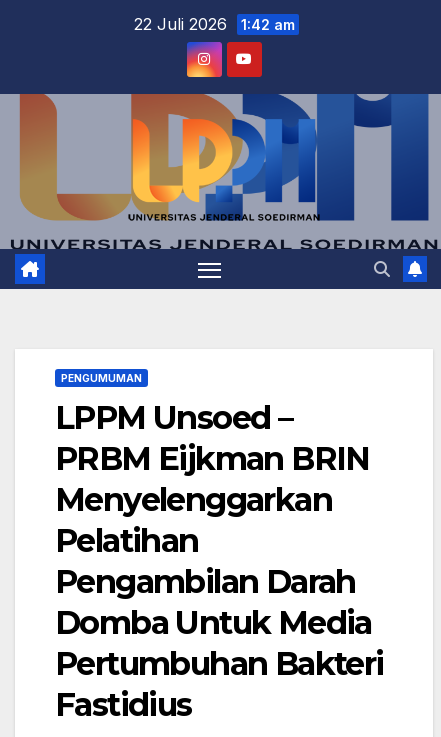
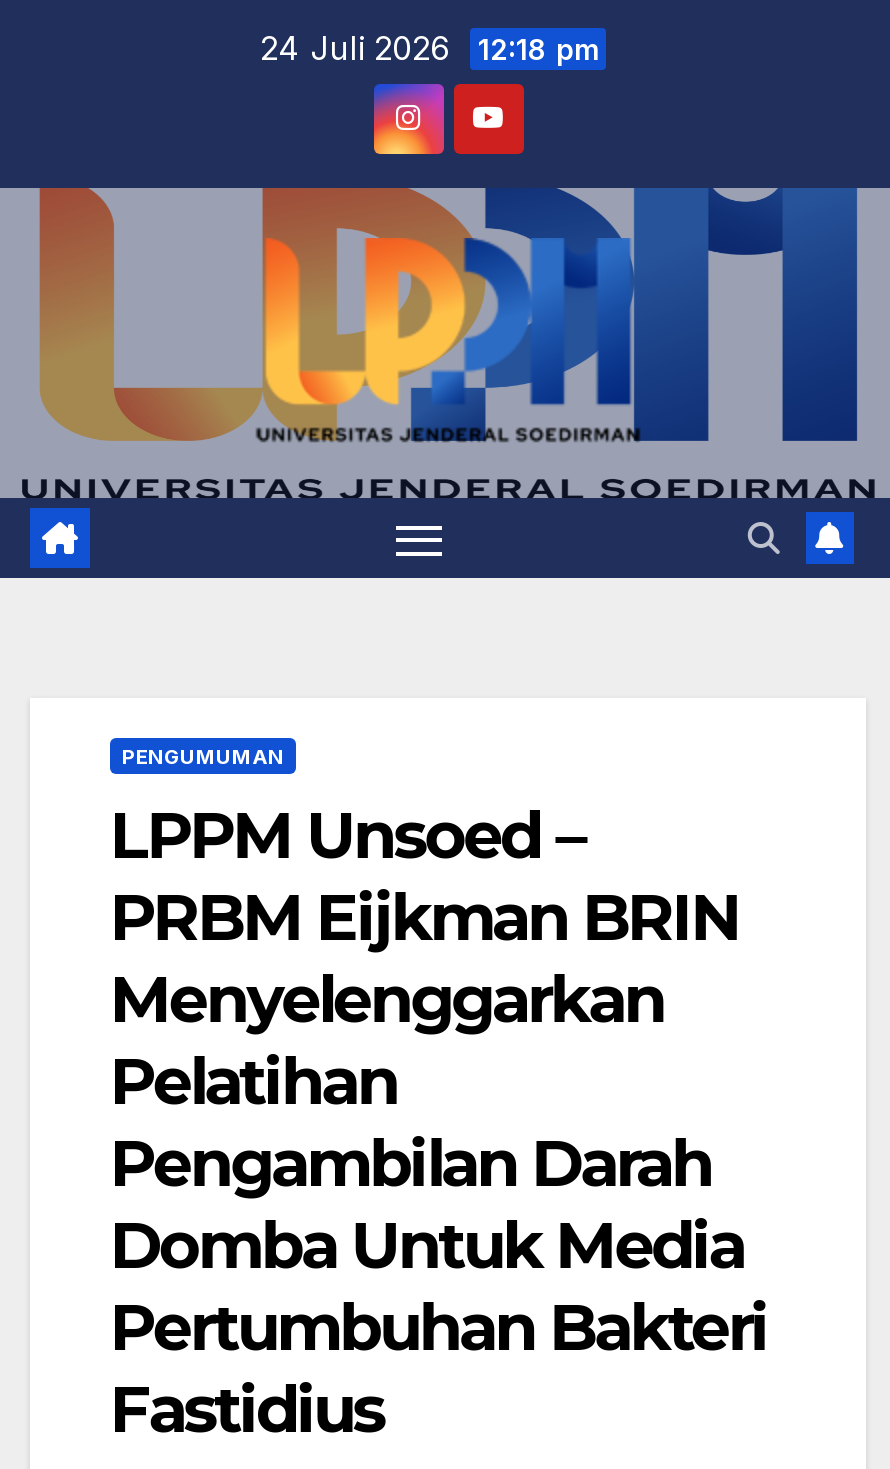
- 22 Juli 2026 1:42 am
+ 24 Juli 2026 12:18 pm
